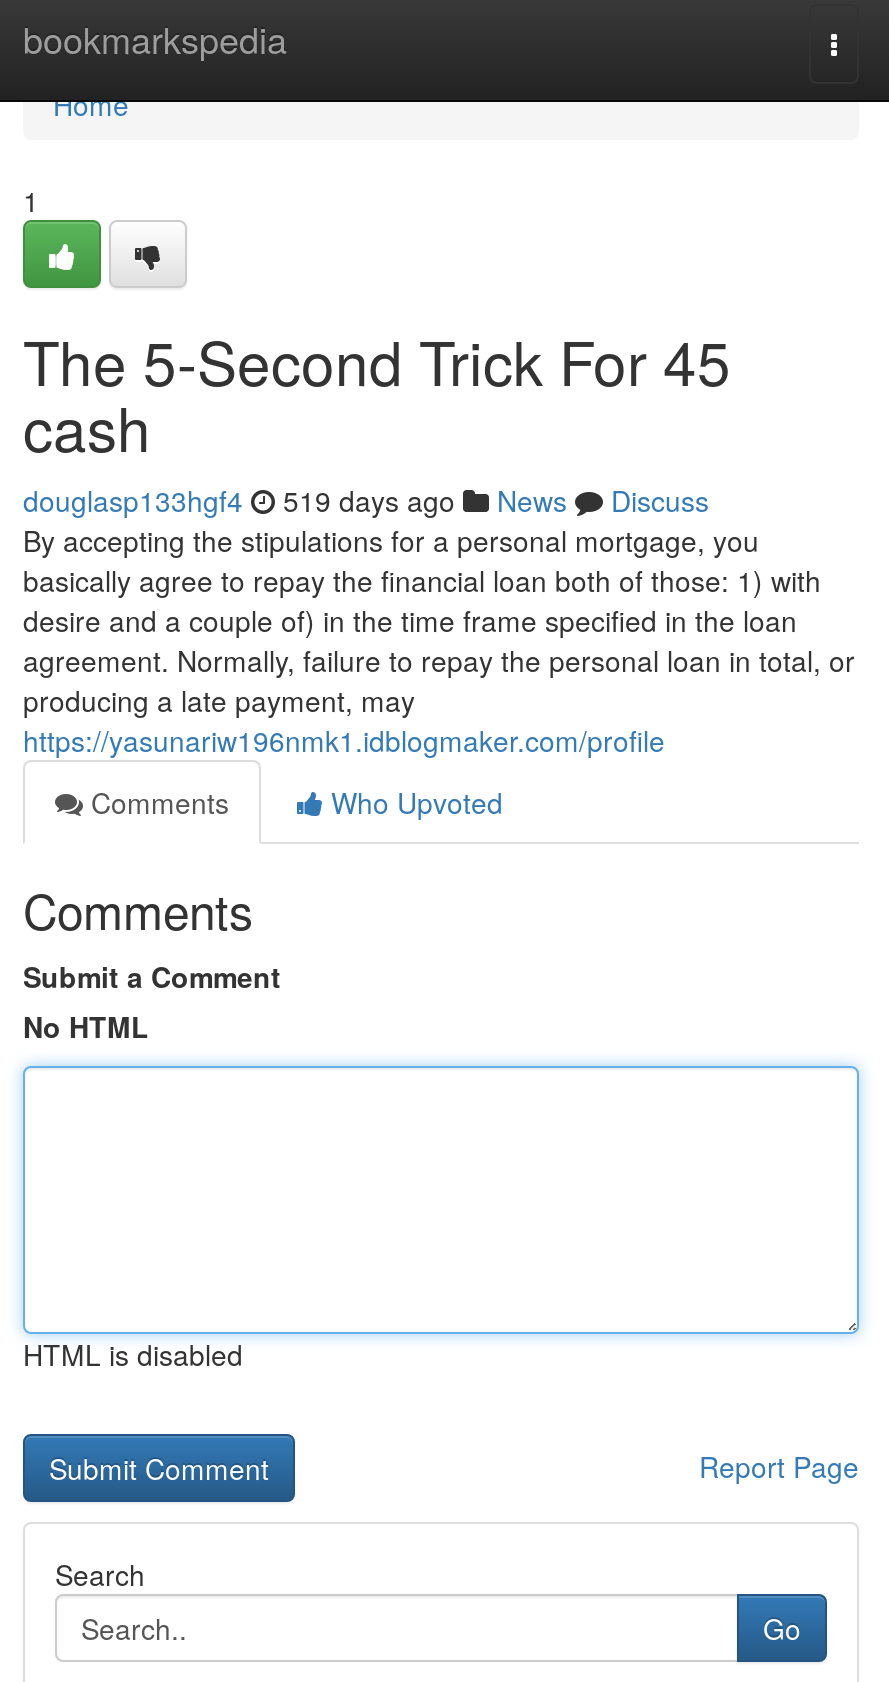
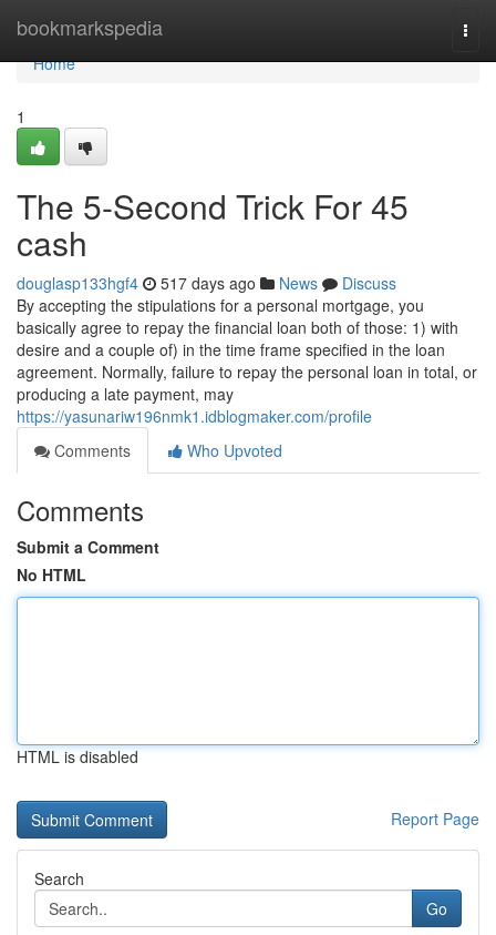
- douglasp133hgf4 519 days ago News Discuss
+ douglasp133hgf4 517 days ago News Discuss
